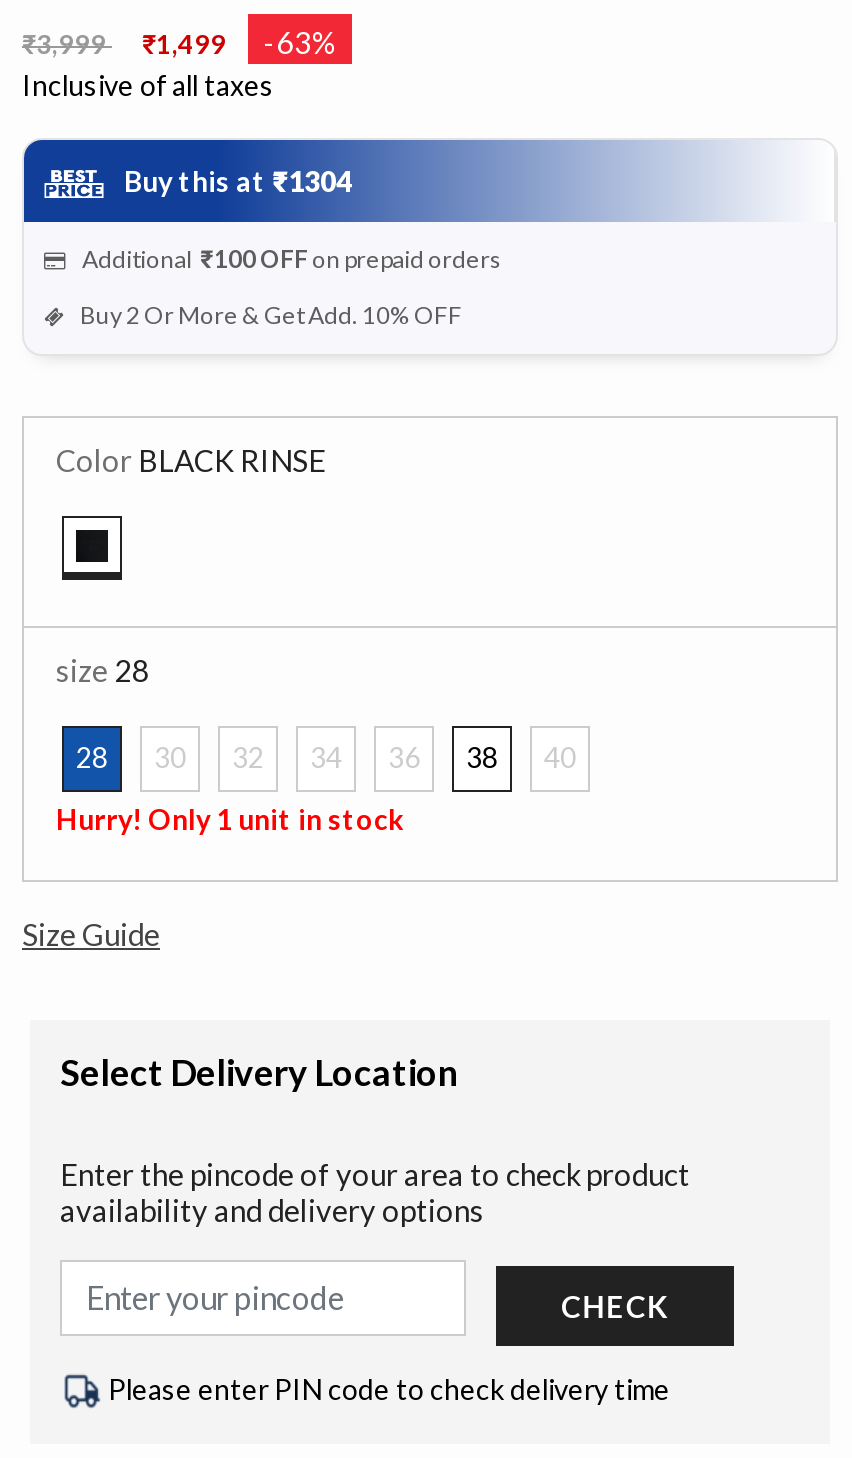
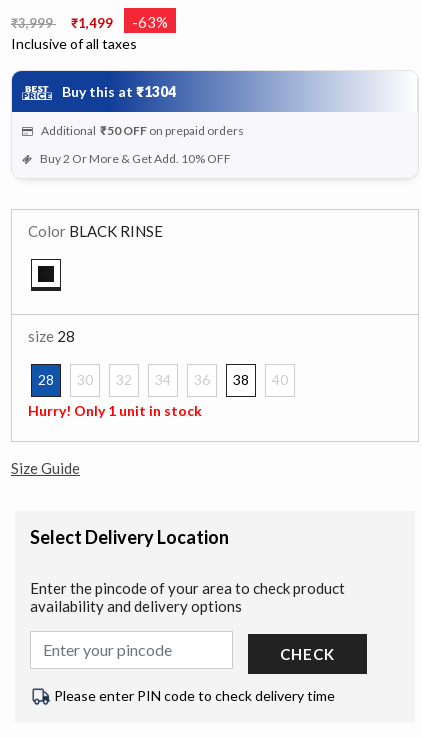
- Additional ₹100 OFF on prepaid orders
+ Additional ₹50 OFF on prepaid orders
